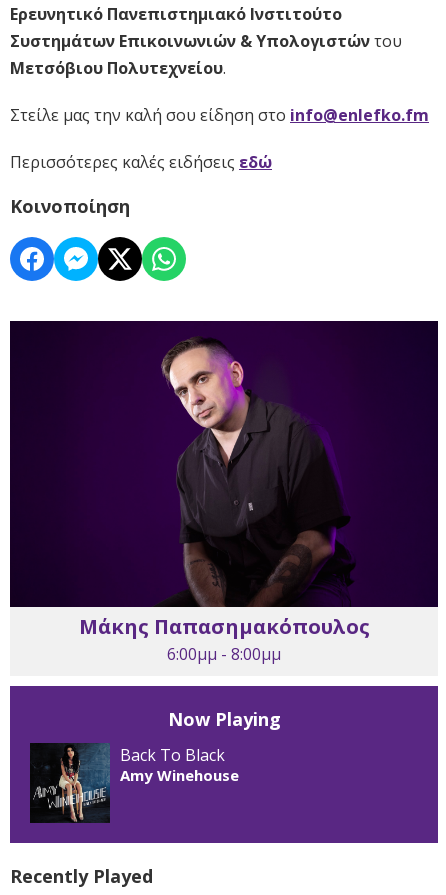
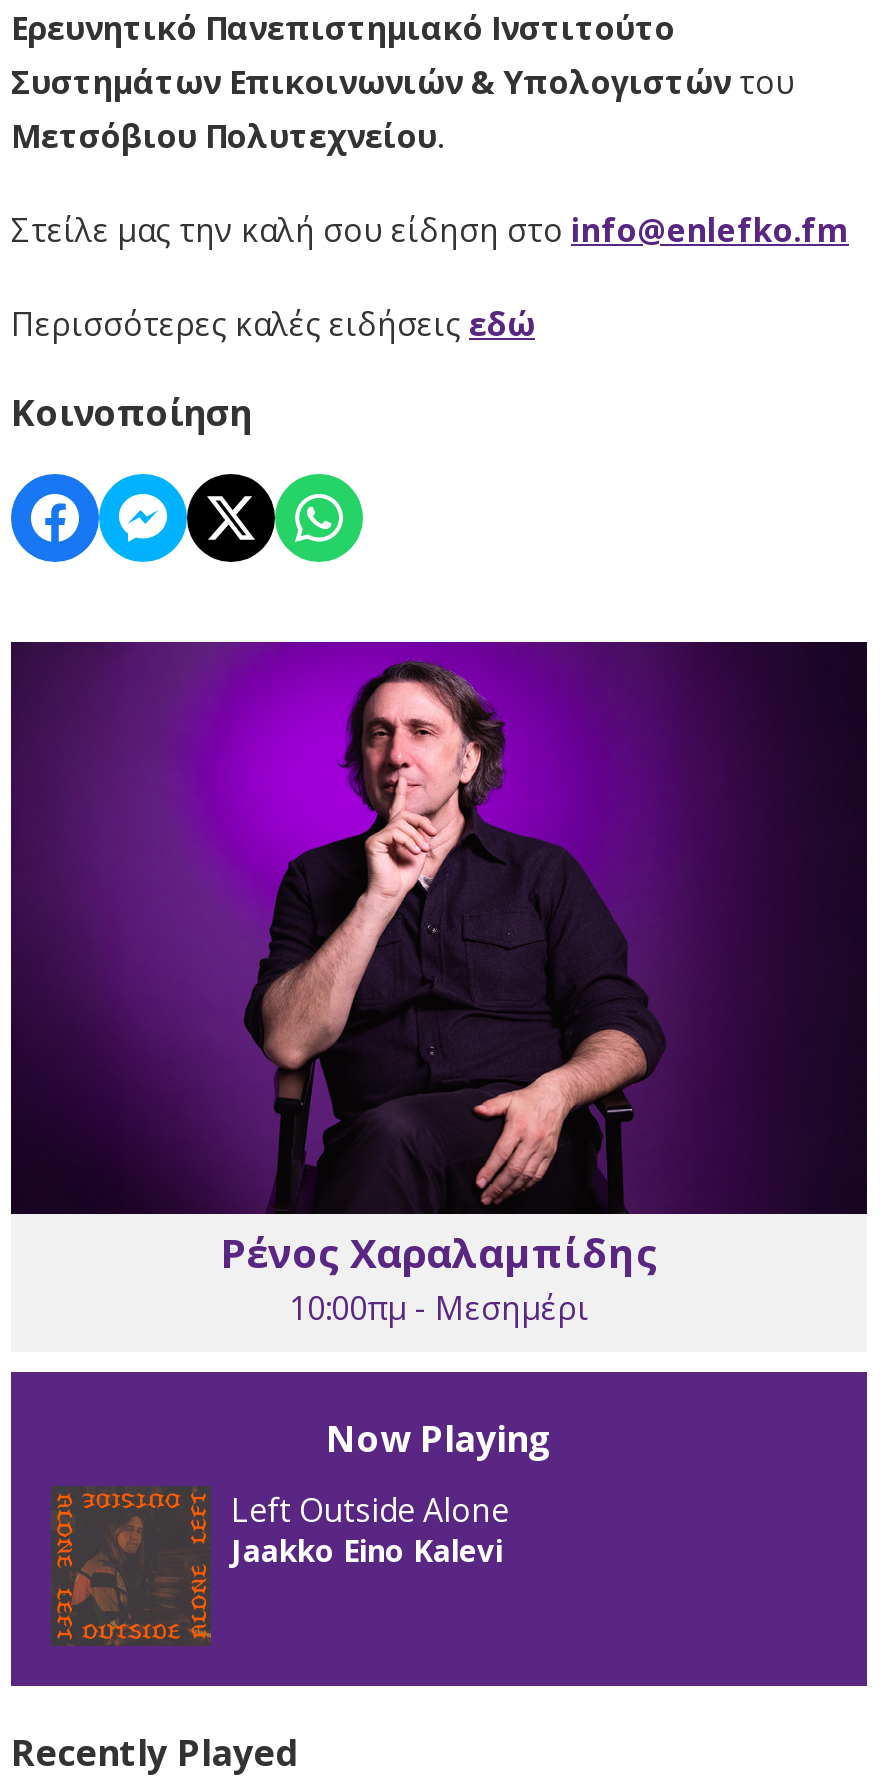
- [image]
- Μάκης Παπασημακόπουλος
- 6:00μμ - 8:00μμ
+ [image]
+ Ρένος Χαραλαμπίδης
+ 10:00πμ - Μεσημέρι

- [image]
- Back To Black
- Amy Winehouse
+ [image]
+ Left Outside Alone
+ Jaakko Eino Kalevi
